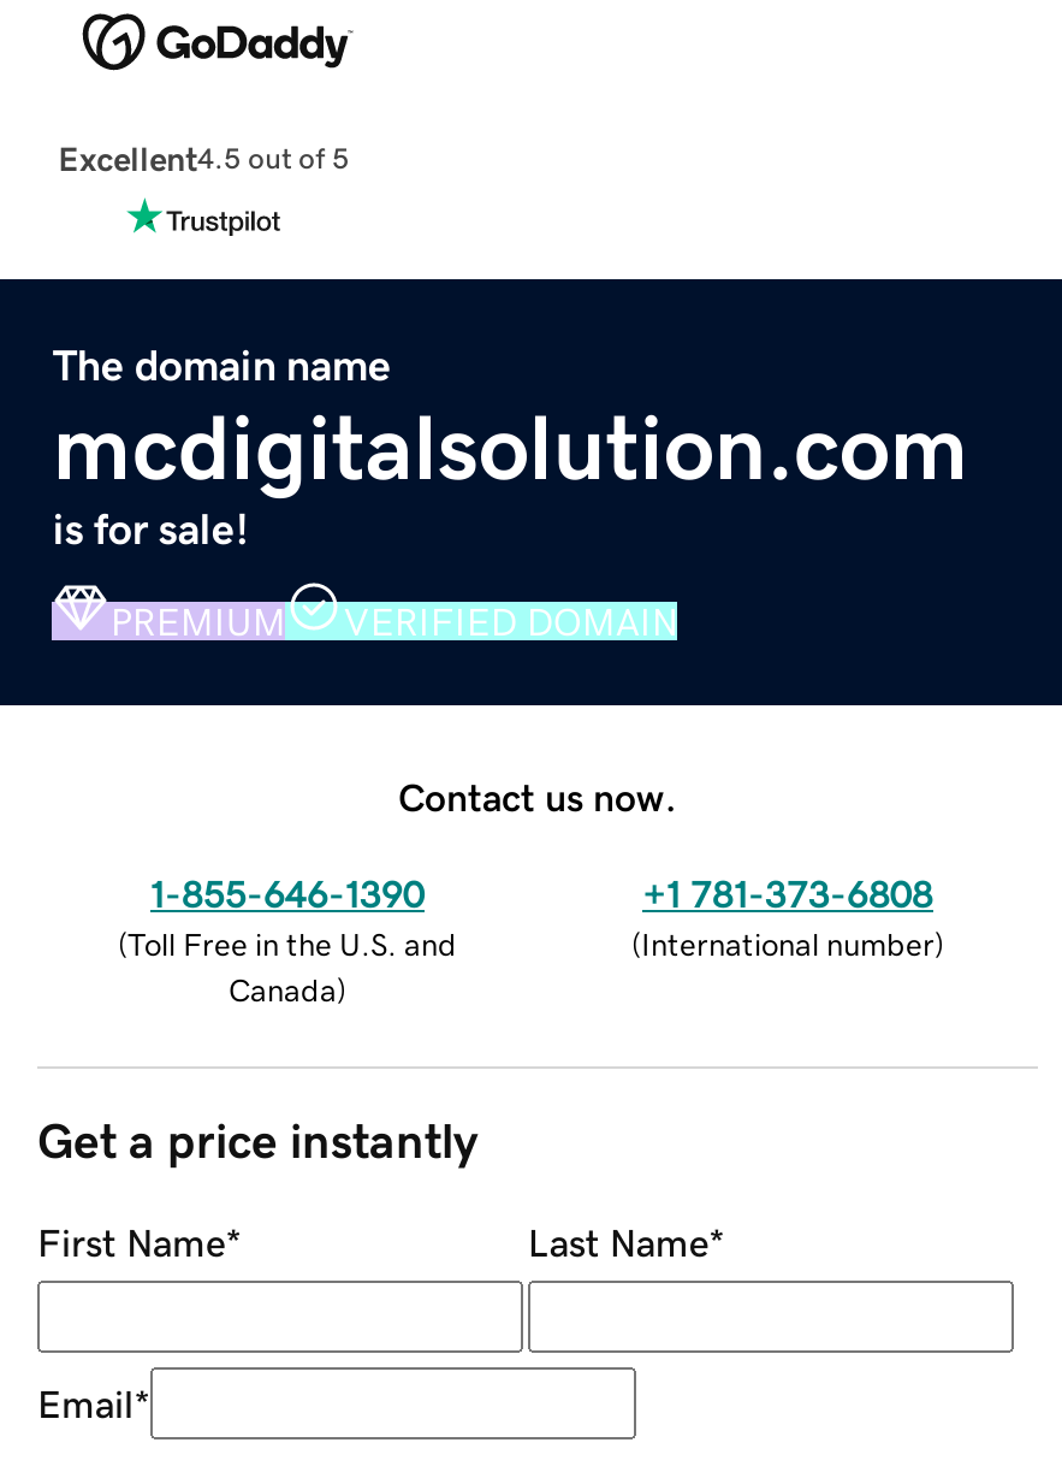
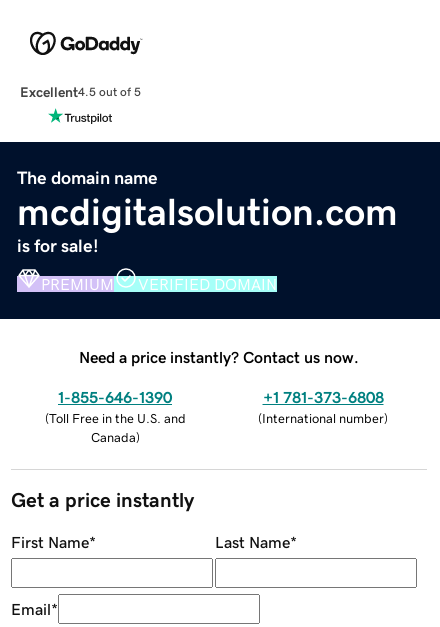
- Contact us now.
+ Need a price instantly? Contact us now.
